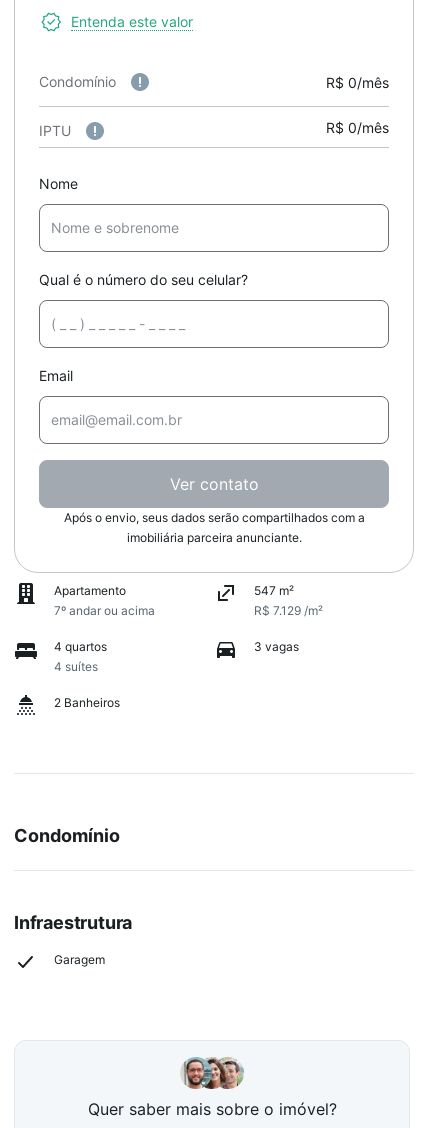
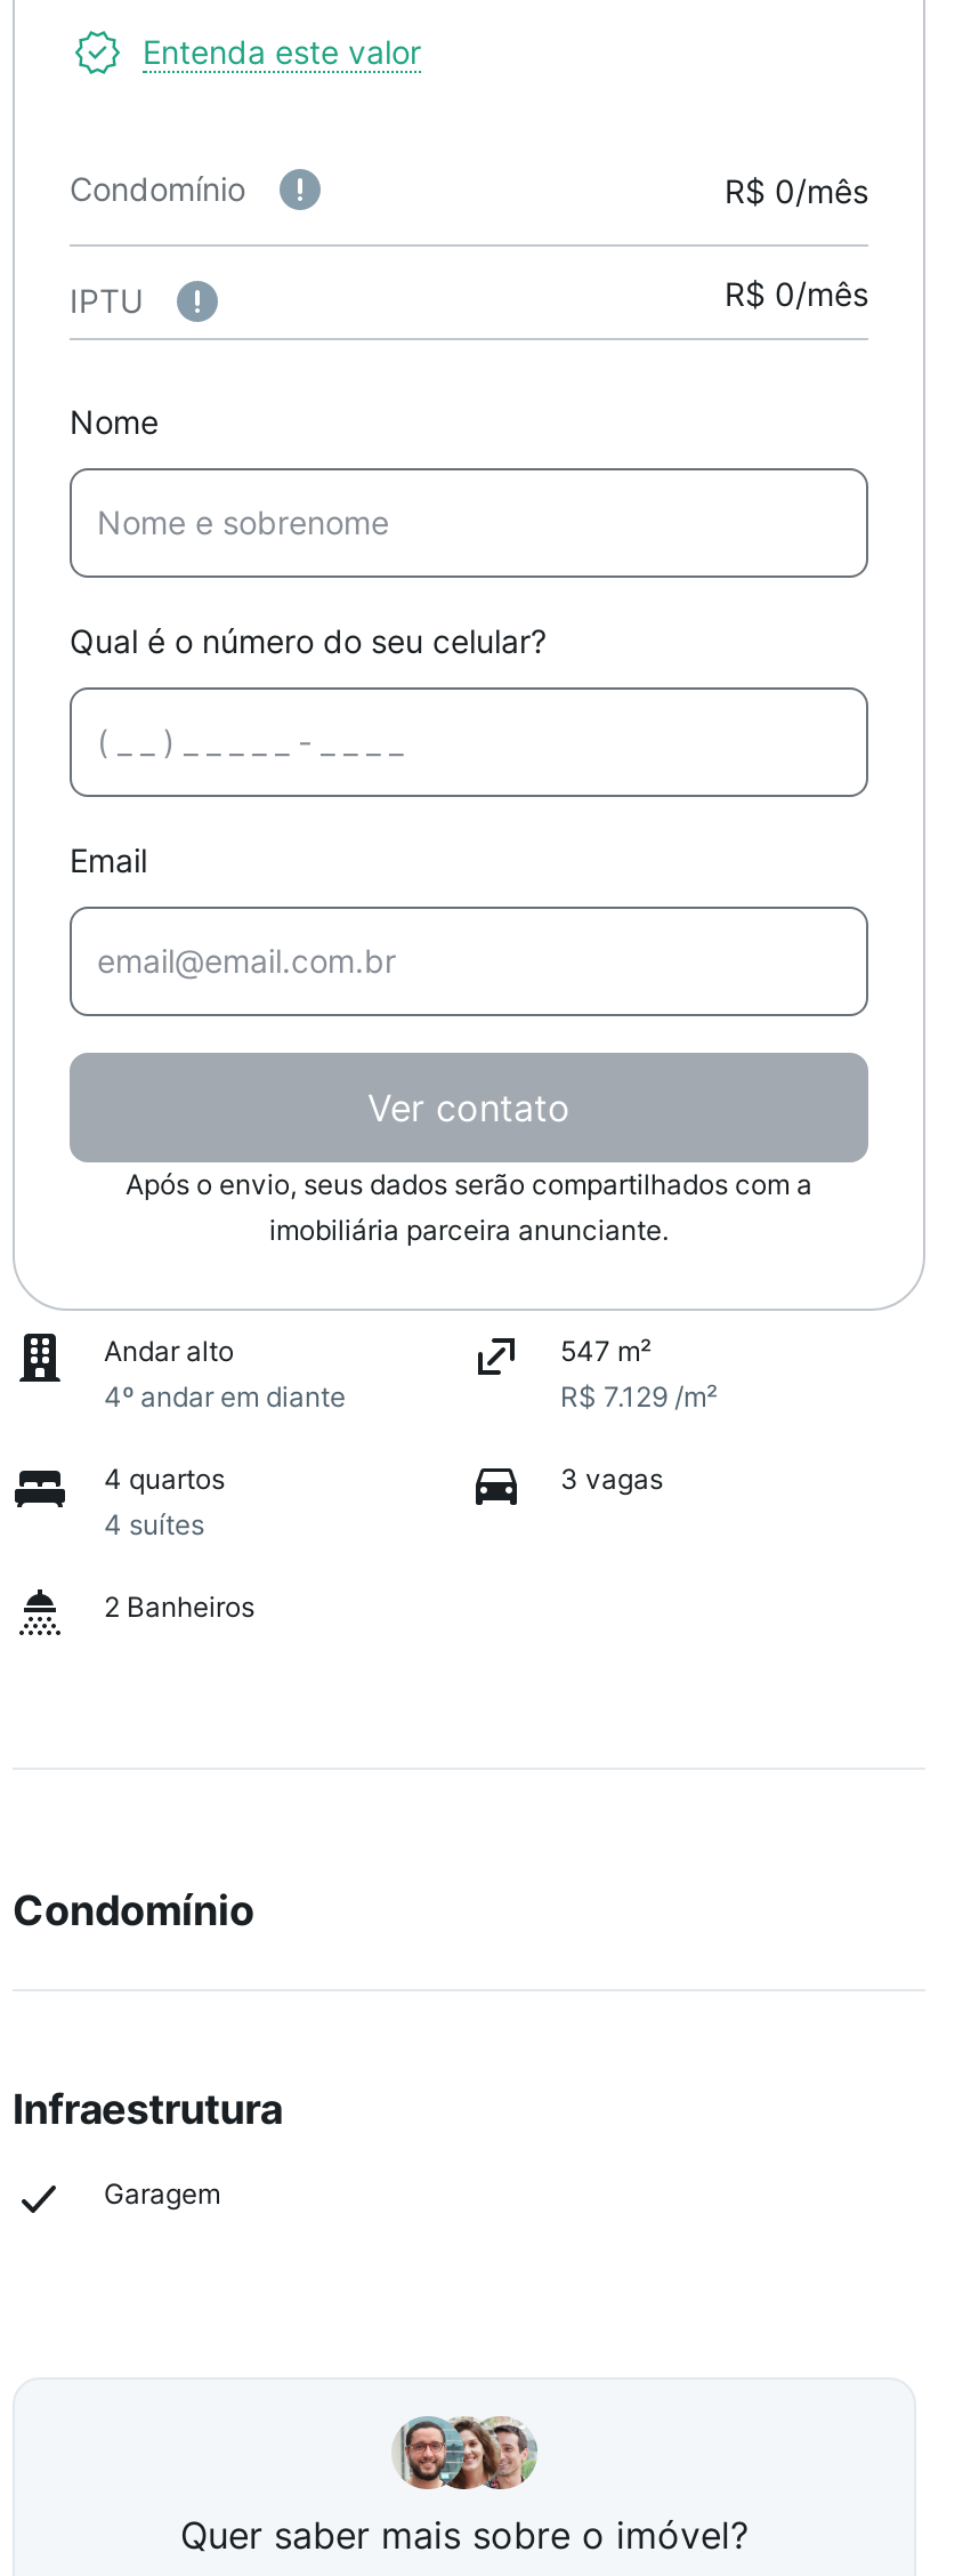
- Apartamento
- 7º andar ou acima
+ Andar alto
+ 4º andar em diante
